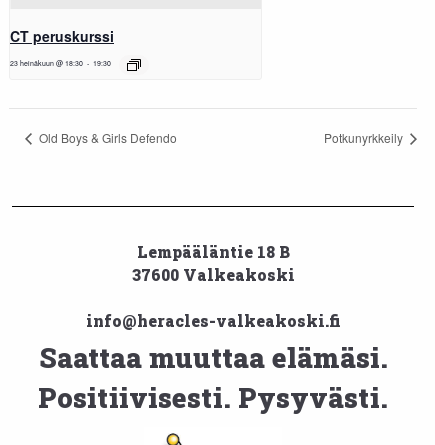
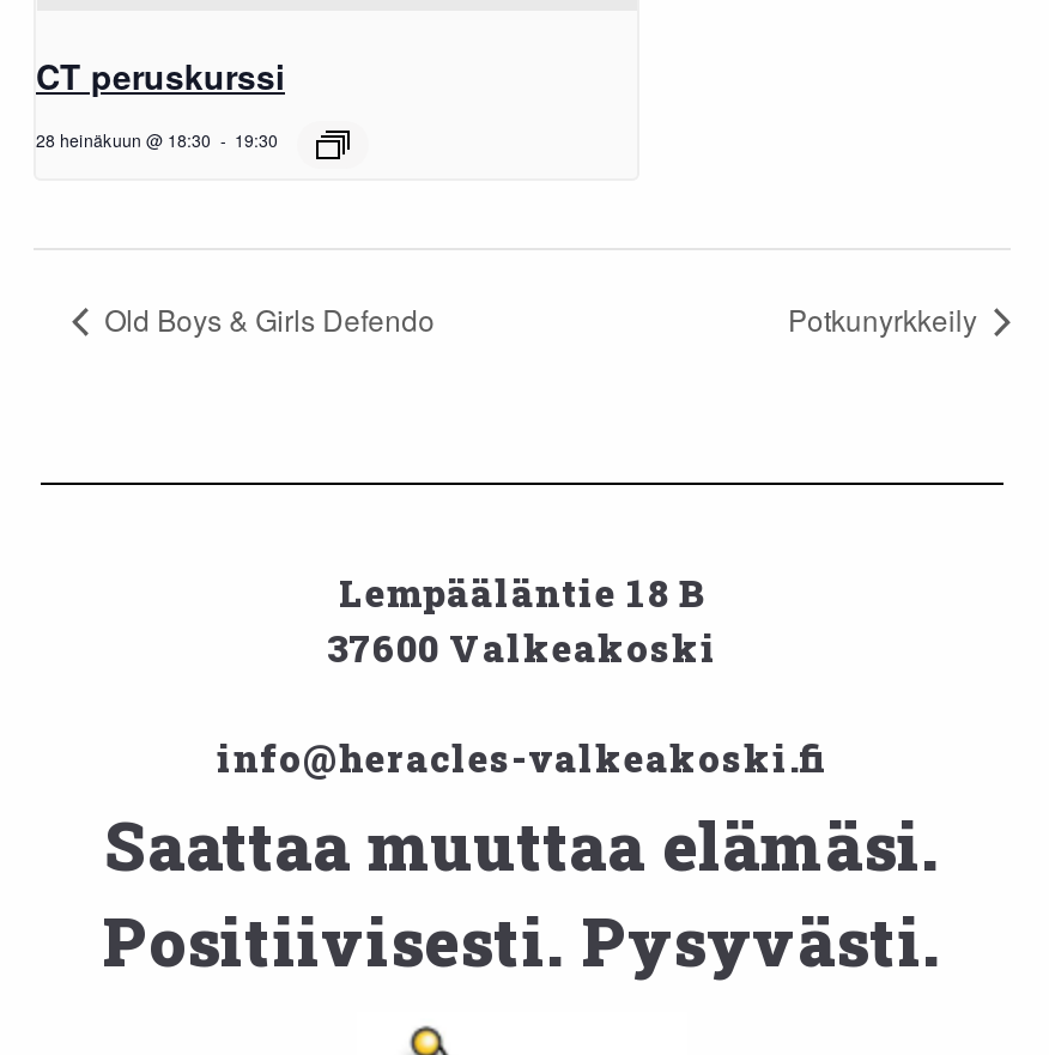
- 23 heinäkuun @ 18:30 19:30
+ 28 heinäkuun @ 18:30 19:30
